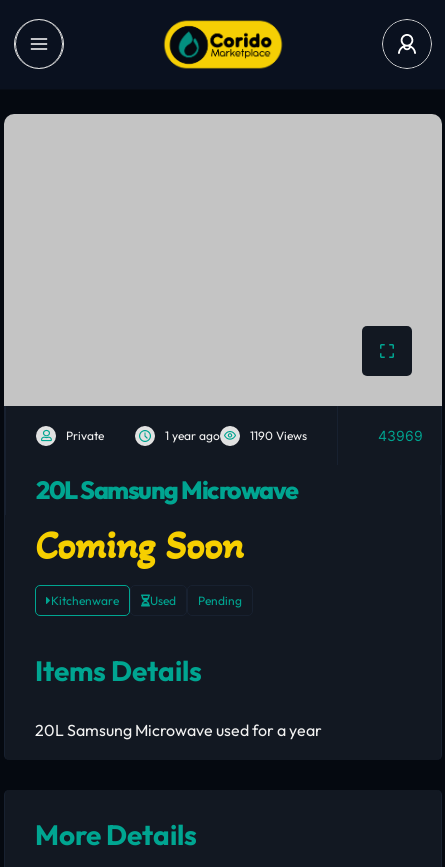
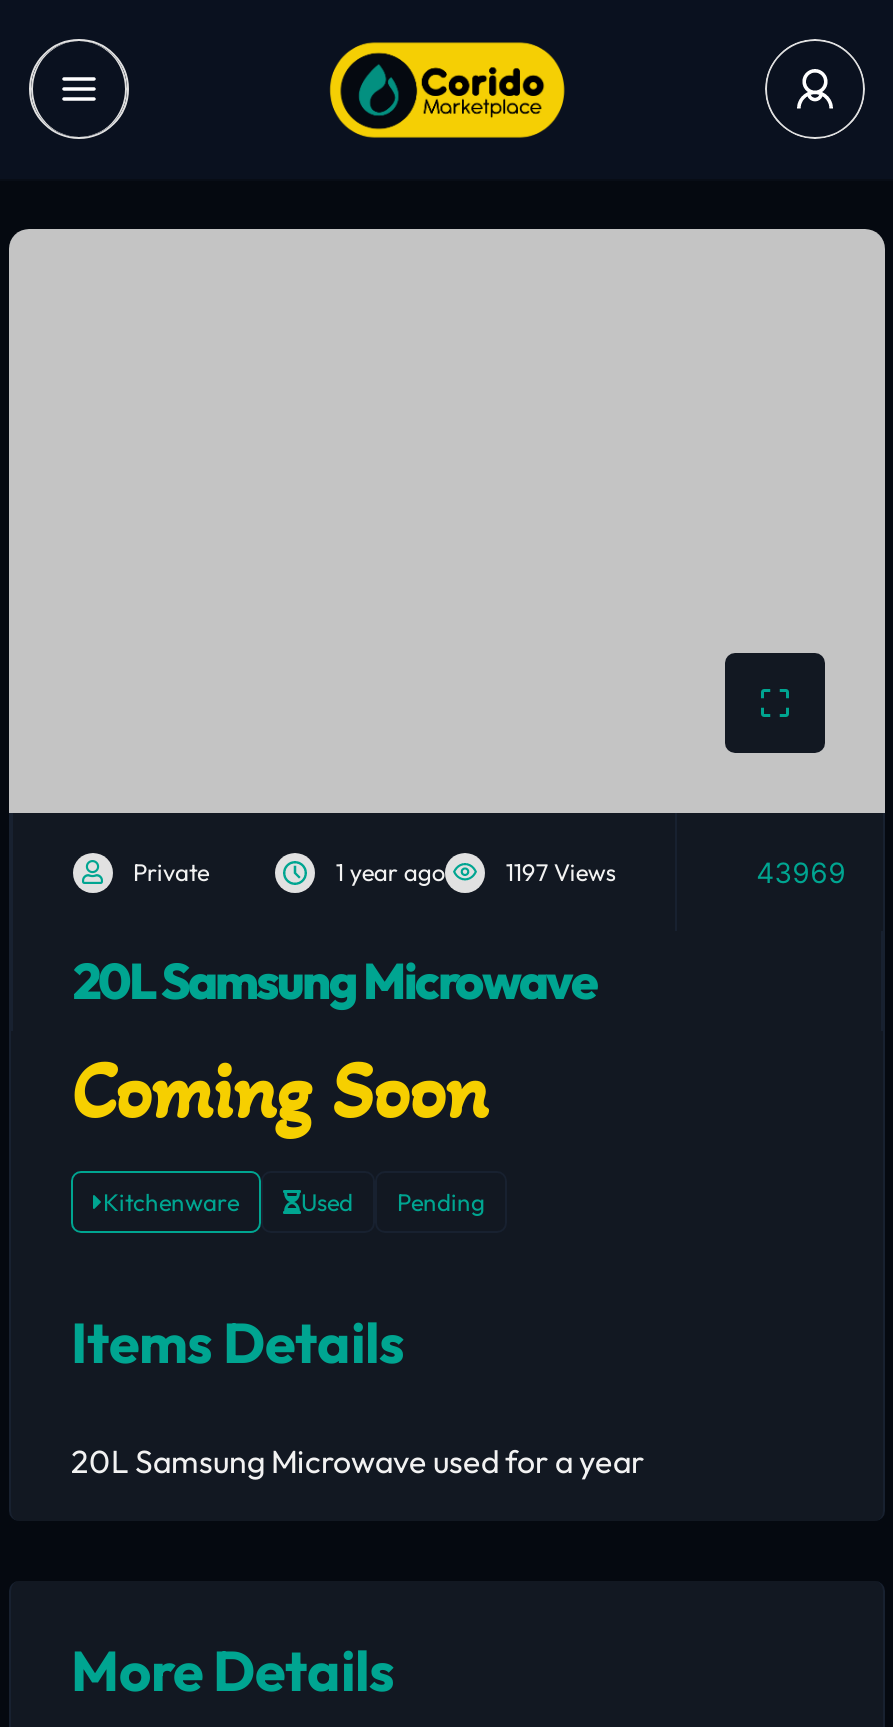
- 1 year ago 1190 Views
+ 1 year ago 1197 Views
